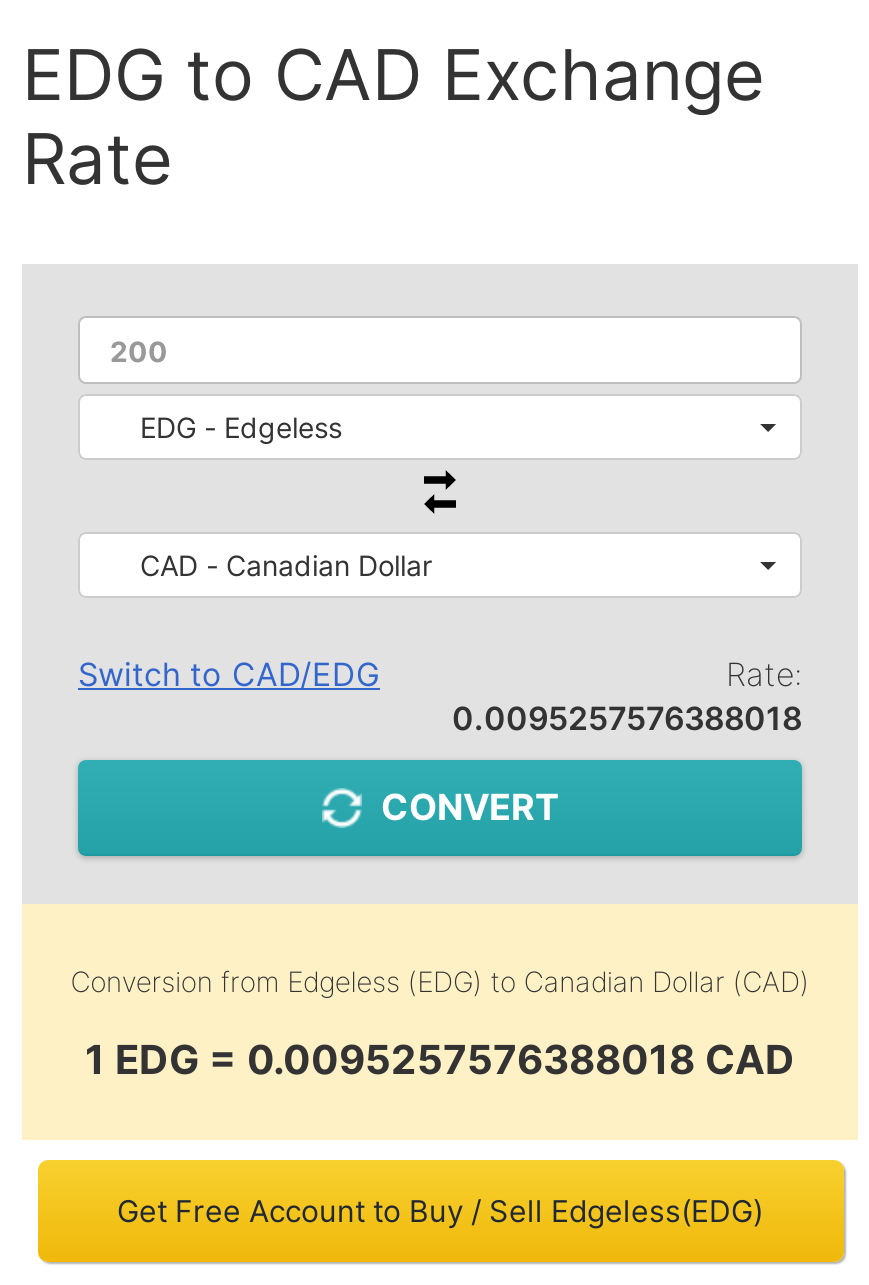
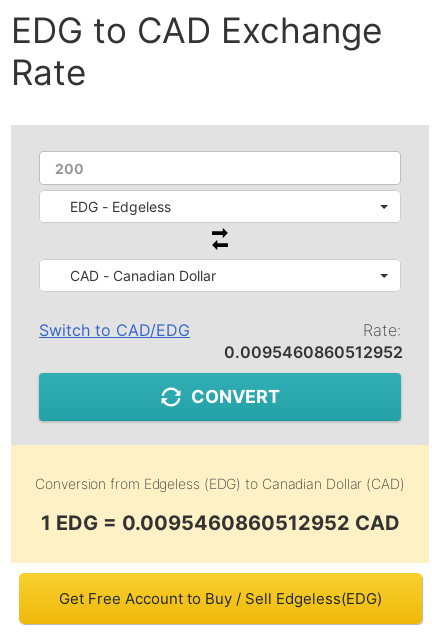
- 0.0095257576388018
+ 0.0095460860512952

- 1 EDG = 0.0095257576388018 CAD
+ 1 EDG = 0.0095460860512952 CAD
